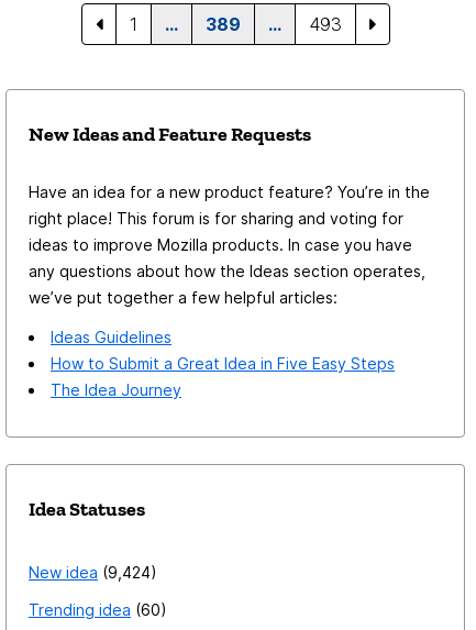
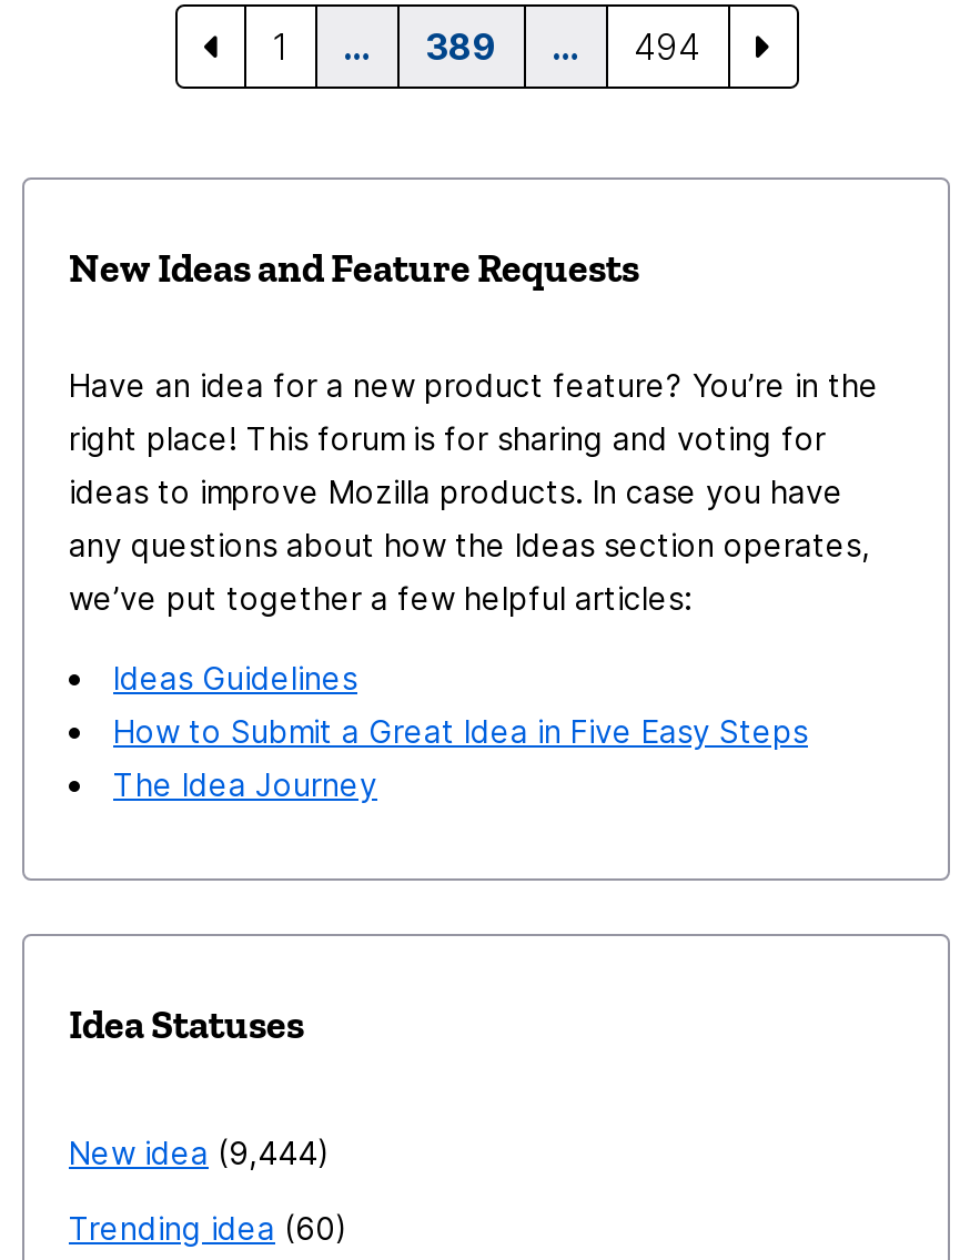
- 493
+ 494

- New idea 9,424
+ New idea 9,444
